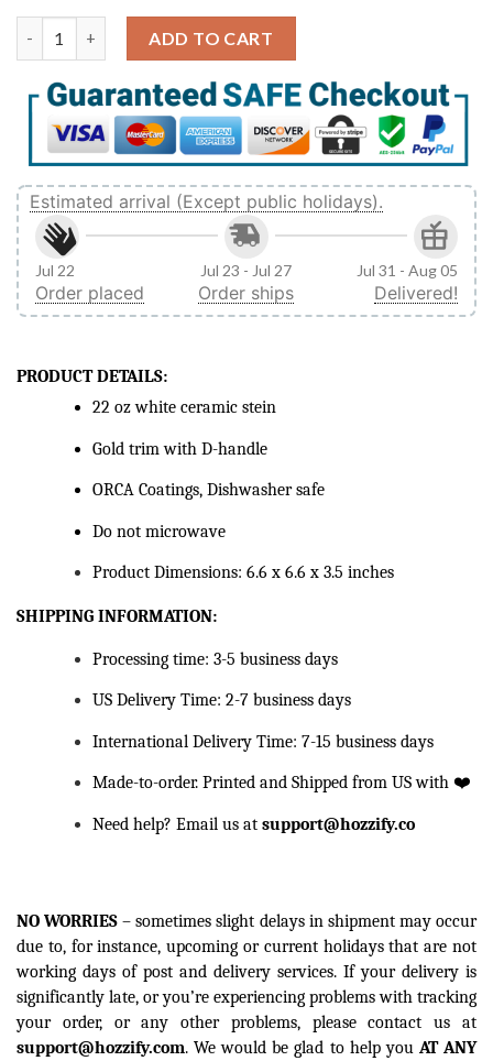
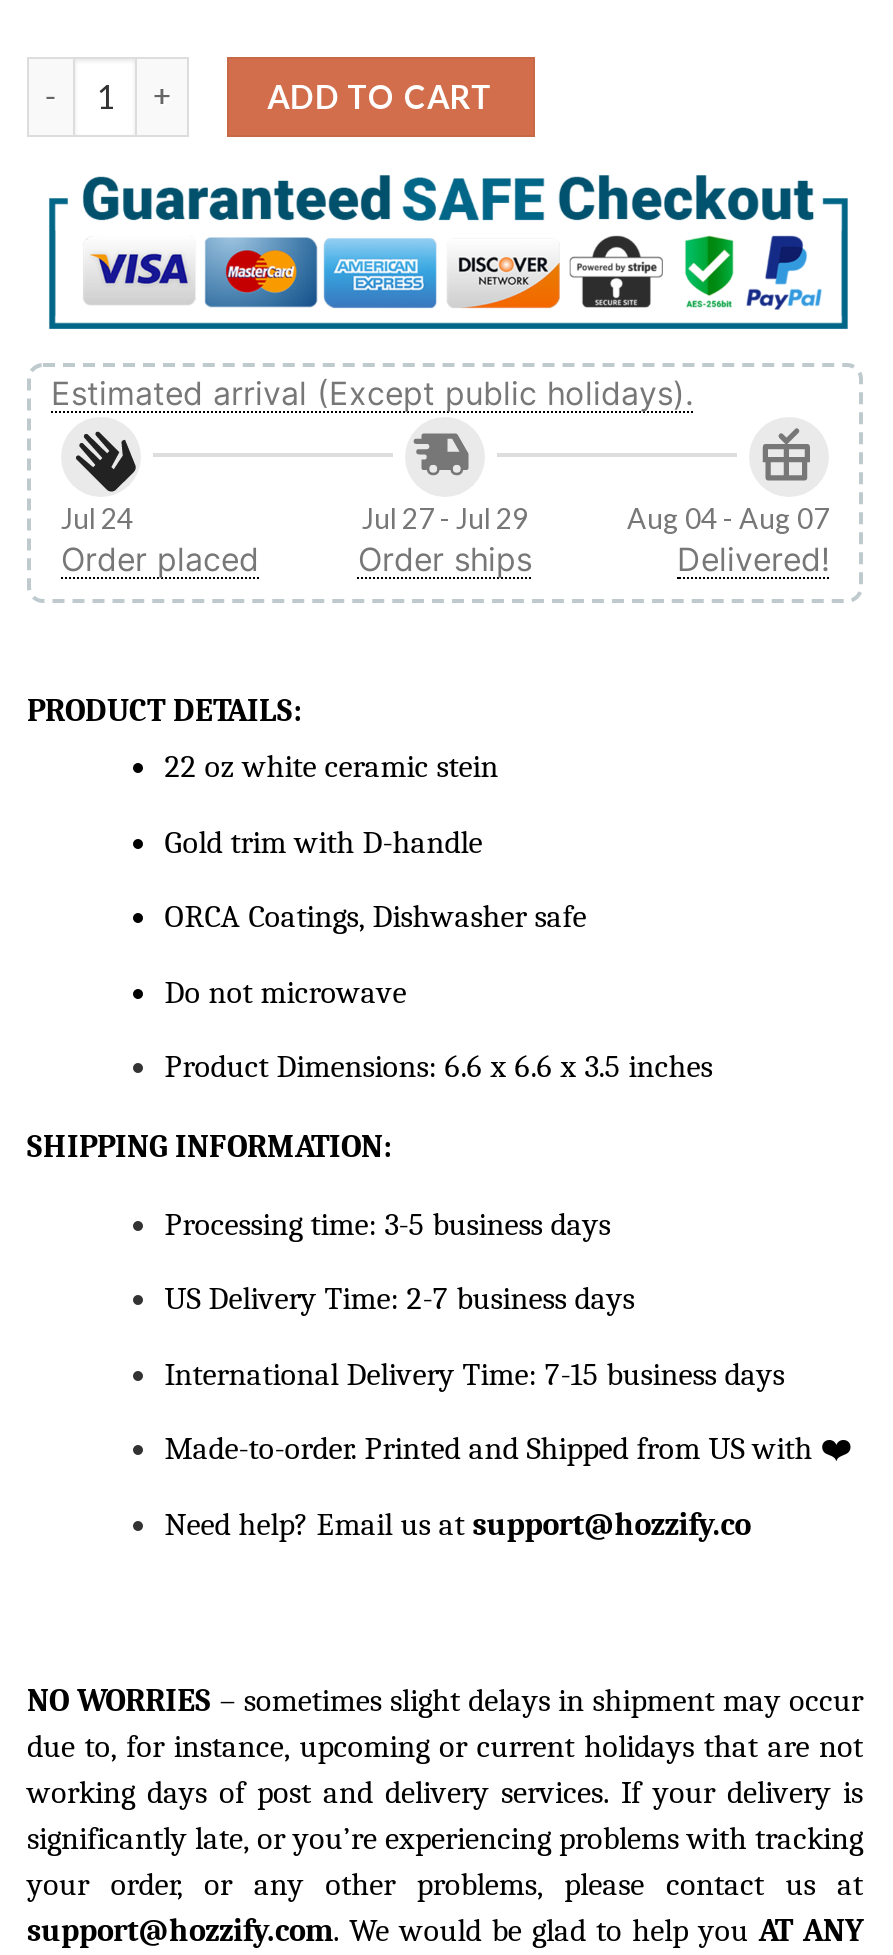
- Jul 22
+ Jul 24

- Jul 23 - Jul 27
+ Jul 27 - Jul 29

- Jul 31 - Aug 05
+ Aug 04 - Aug 07
